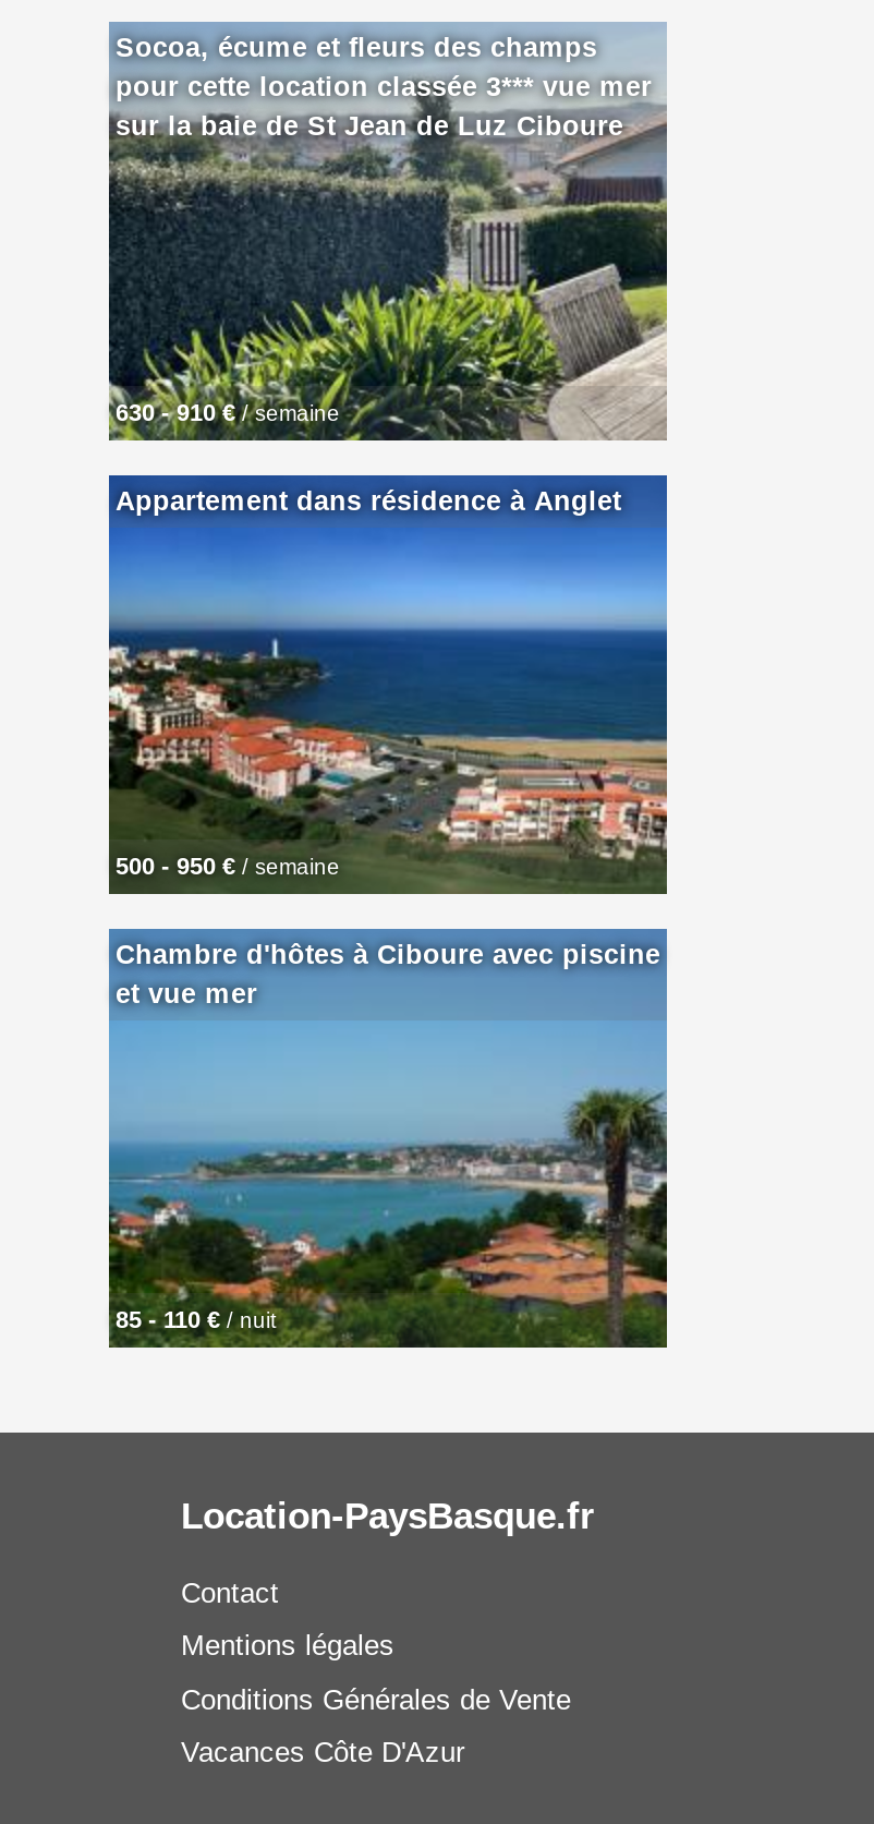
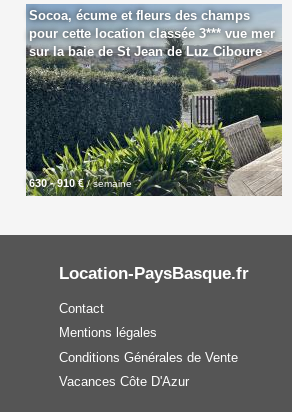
- [image]
- Appartement dans résidence à Anglet

- [image]
- 500 - 950 €/ semaine
- Chambre d'hôtes à Ciboure avec piscine
- et vue mer

- 85 - 110 €/ nuit
